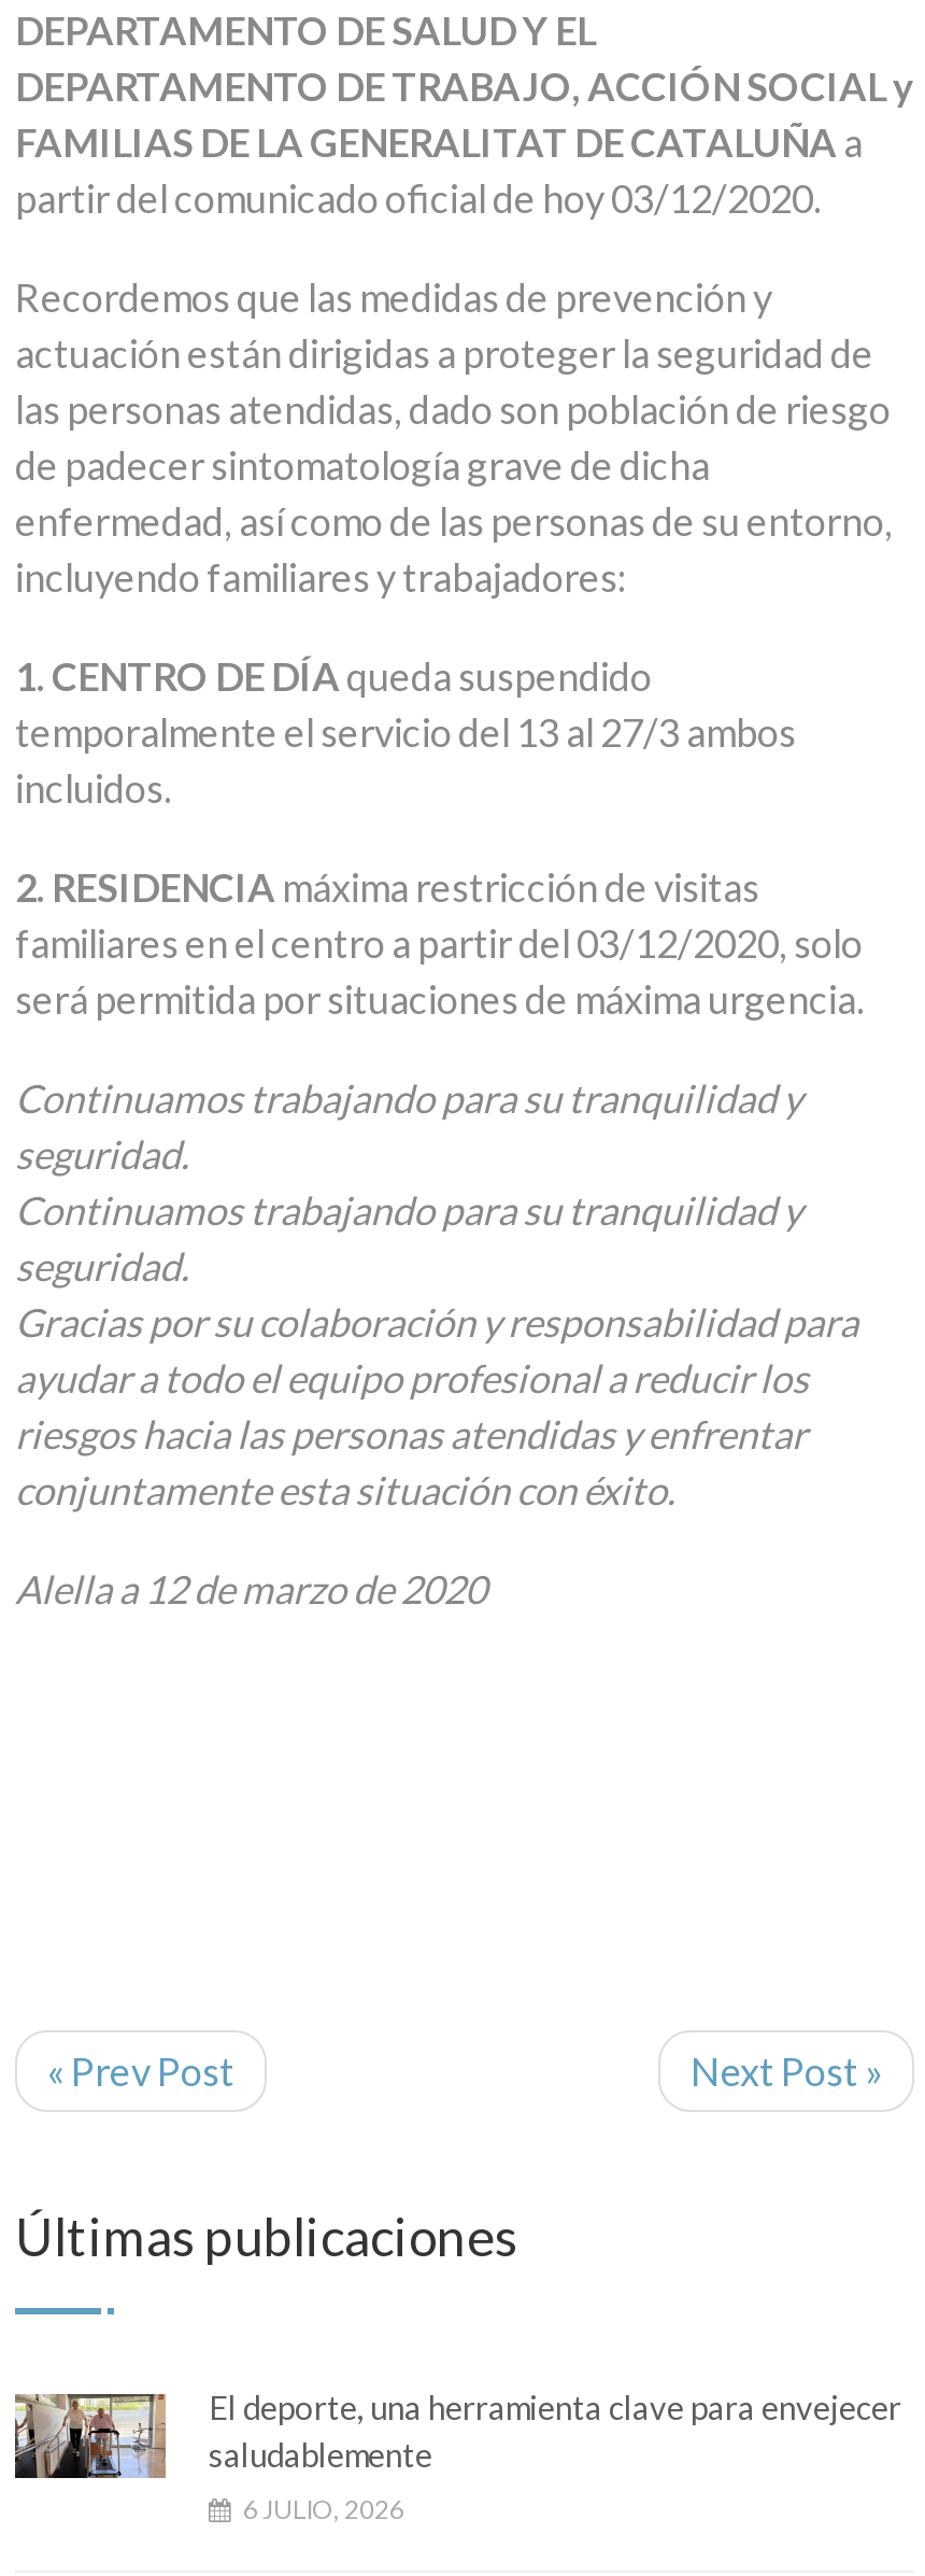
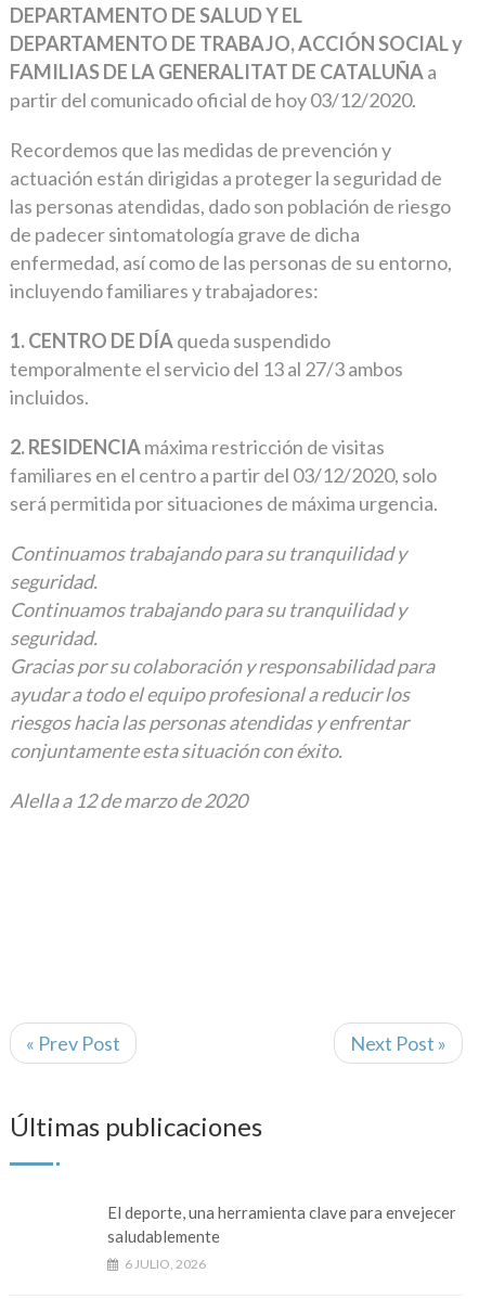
- [image]
